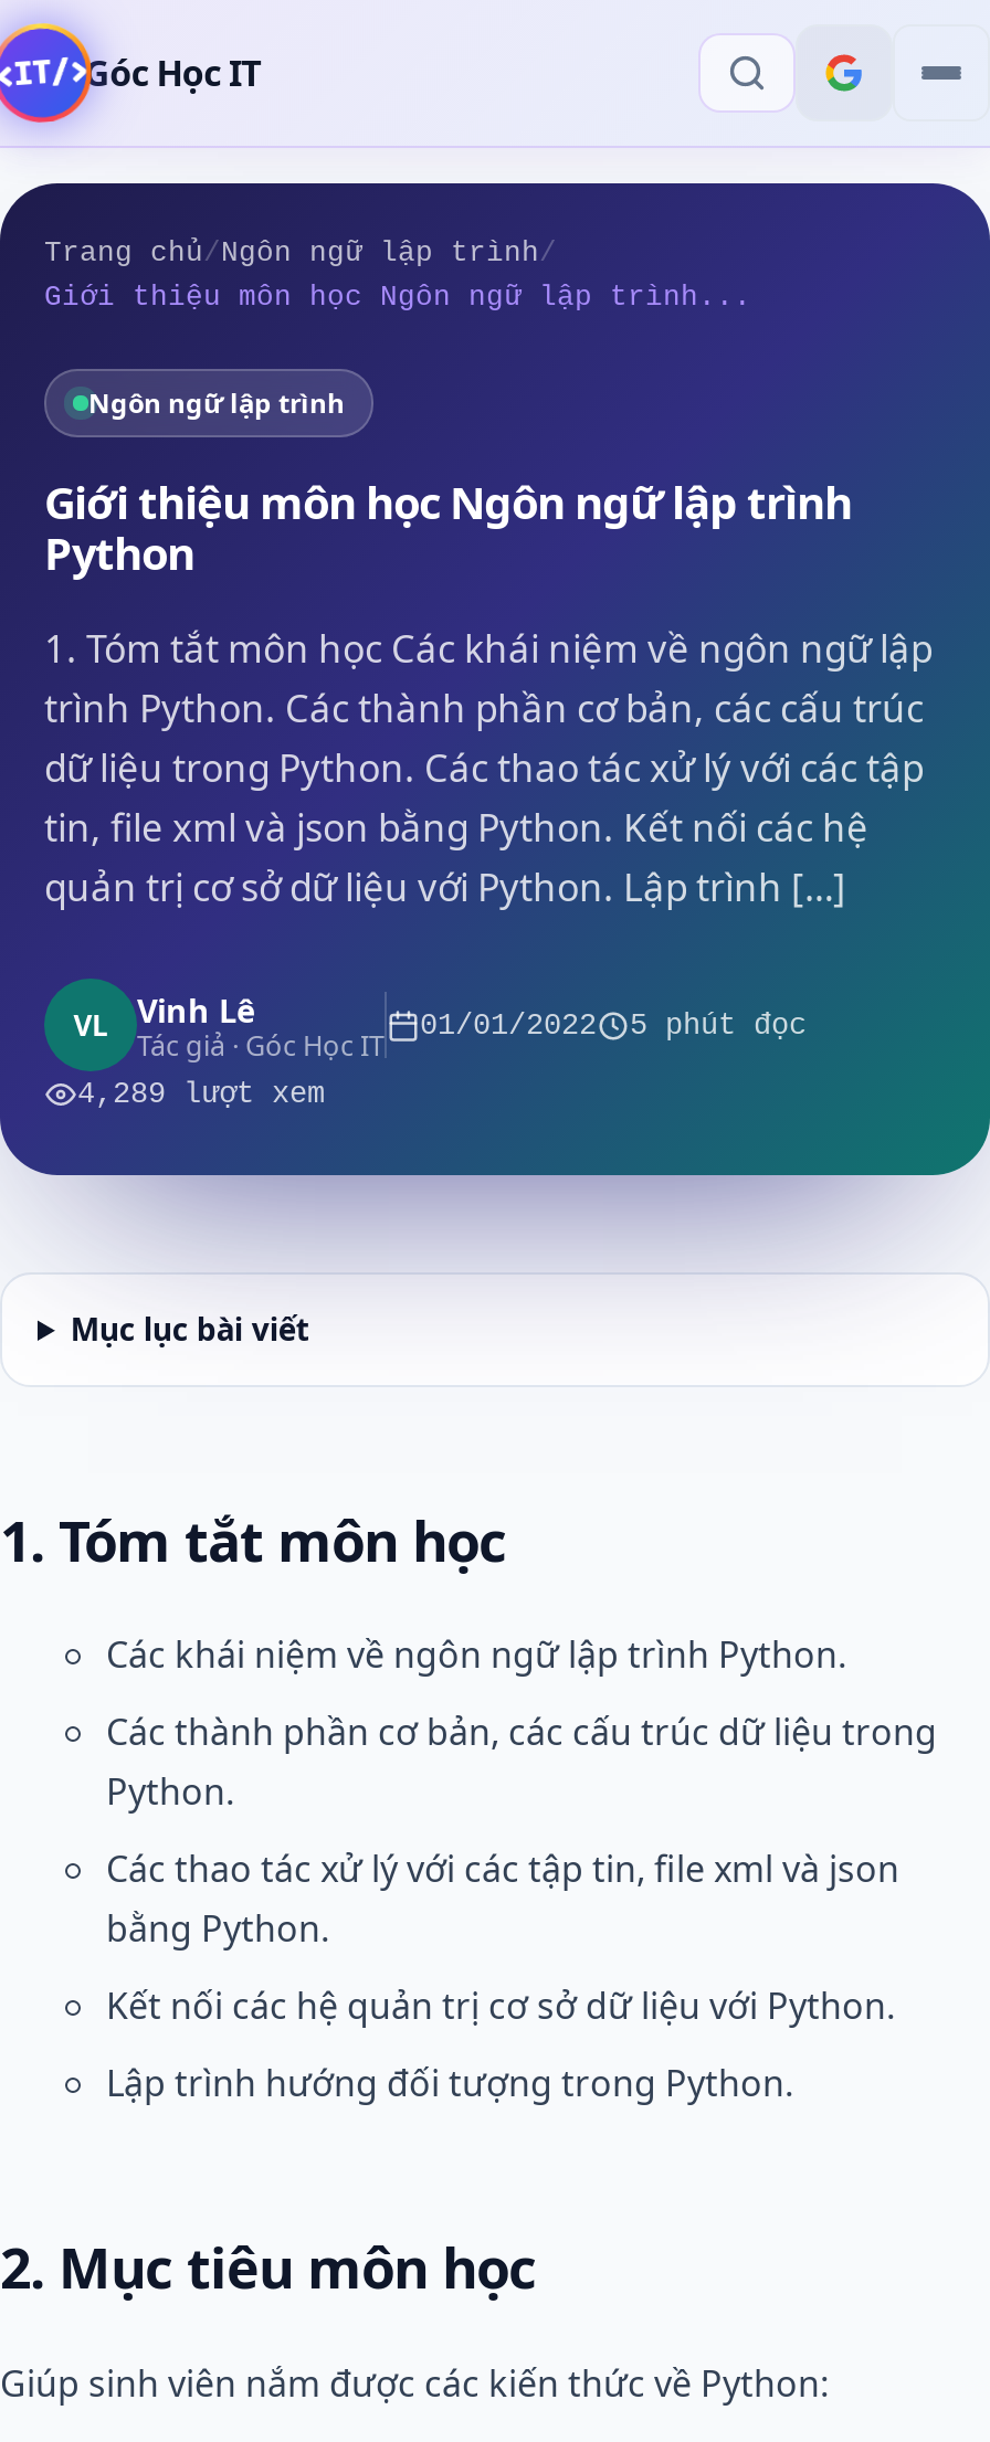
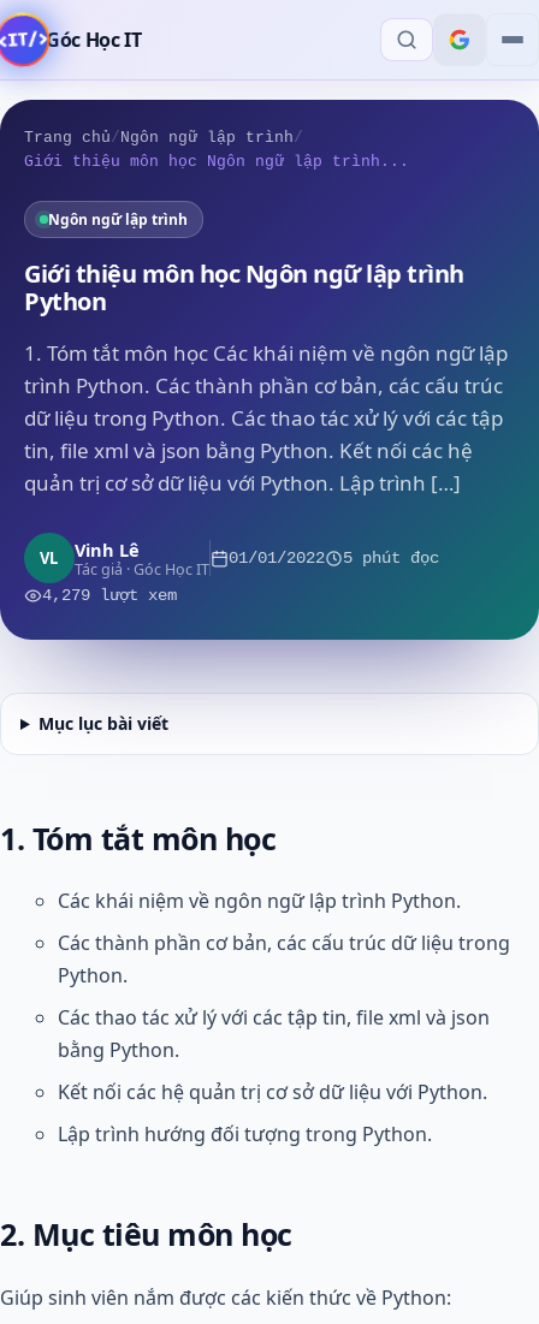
- 4,289 lượt xem
+ 4,279 lượt xem
